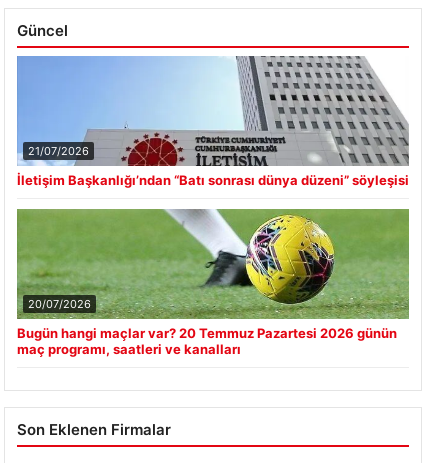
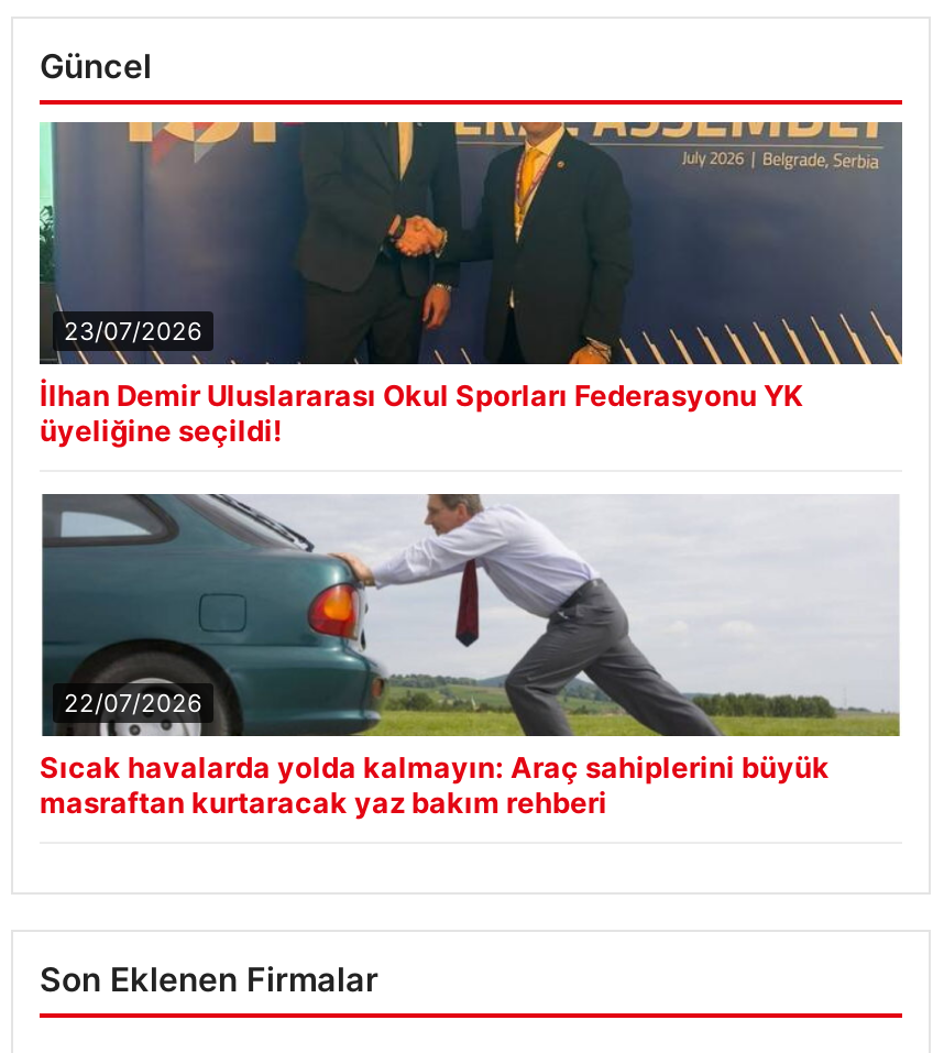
- [image]
- 21/07/2026
+ [image]
+ 23/07/2026

- İletişim Başkanlığı’ndan “Batı sonrası dünya düzeni” söyleşisi
+ İlhan Demir Uluslararası Okul Sporları Federasyonu YK
+ üyeliğine seçildi!

- [image]
- 20/07/2026
+ [image]
+ 22/07/2026

- Bugün hangi maçlar var? 20 Temmuz Pazartesi 2026 günün
- maç programı, saatleri ve kanalları
+ Sıcak havalarda yolda kalmayın: Araç sahiplerini büyük
+ masraftan kurtaracak yaz bakım rehberi
